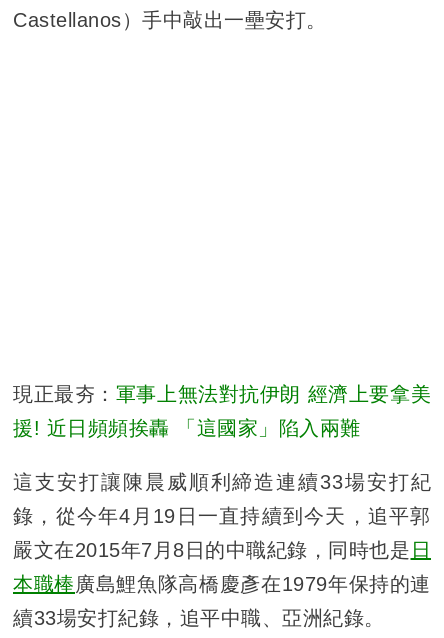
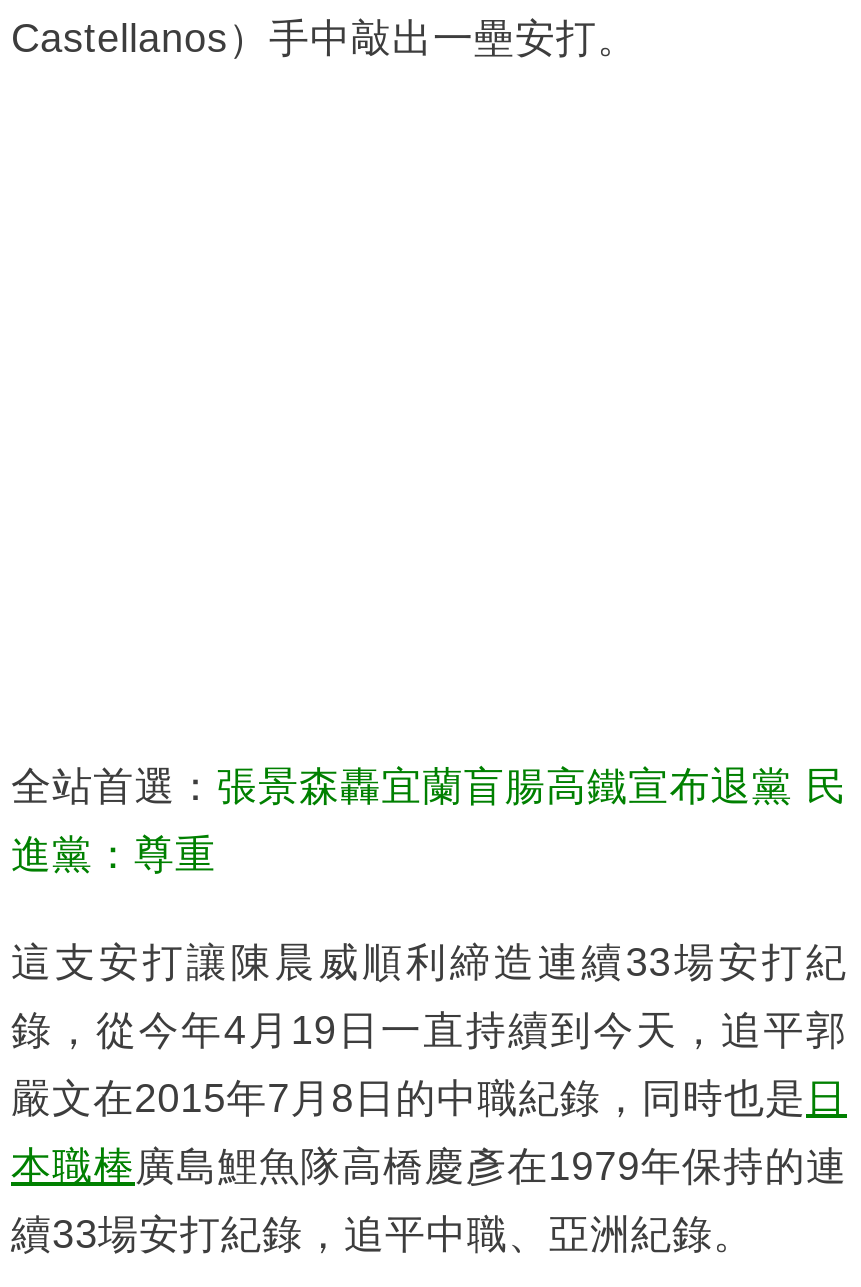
- 現正最夯：軍事上無法對抗伊朗 經濟上要拿美
+ 全站首選：張景森轟宜蘭盲腸高鐵宣布退黨 民

- 援! 近日頻頻挨轟 「這國家」陷入兩難
+ 進黨：尊重
